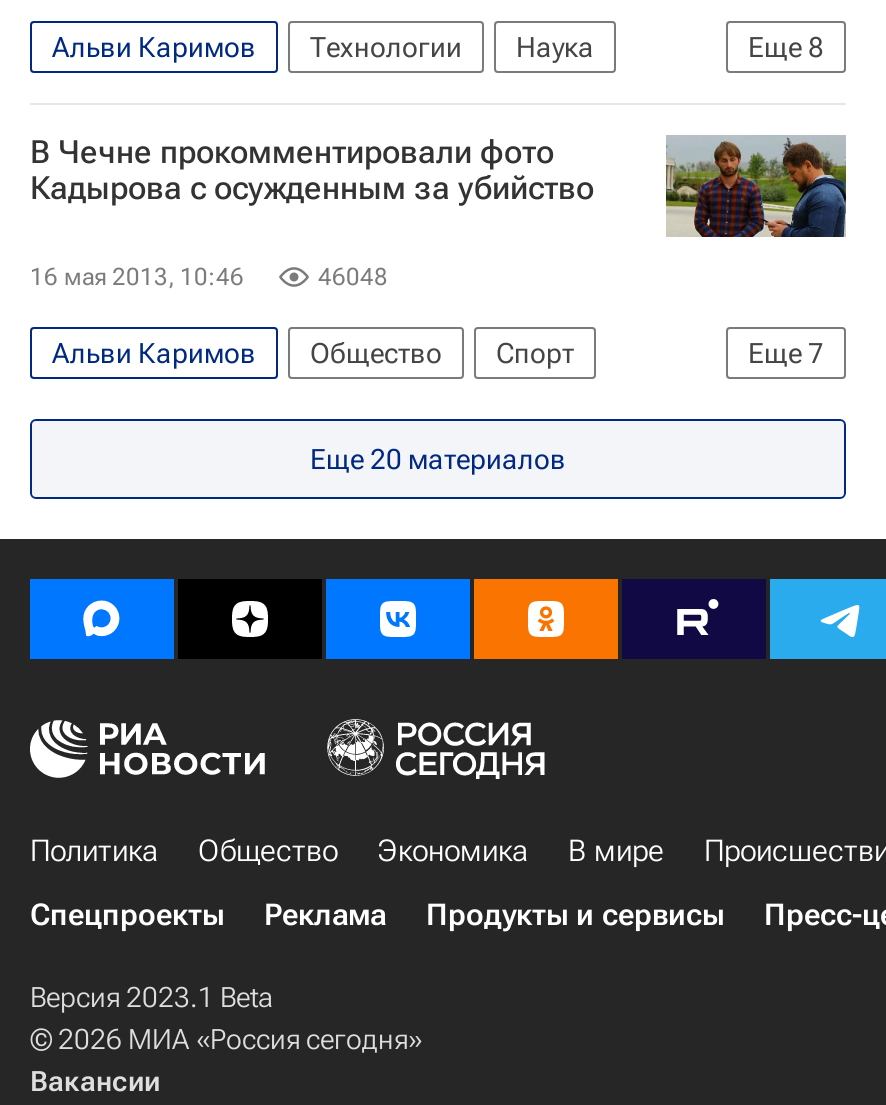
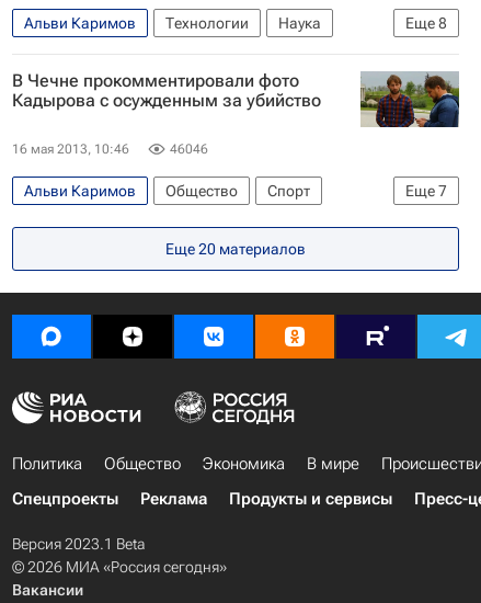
- 46048
+ 46046
